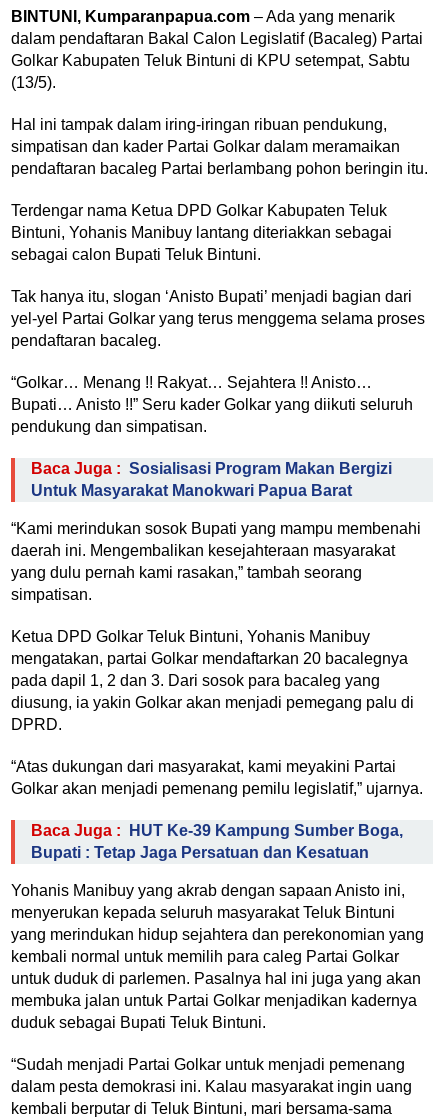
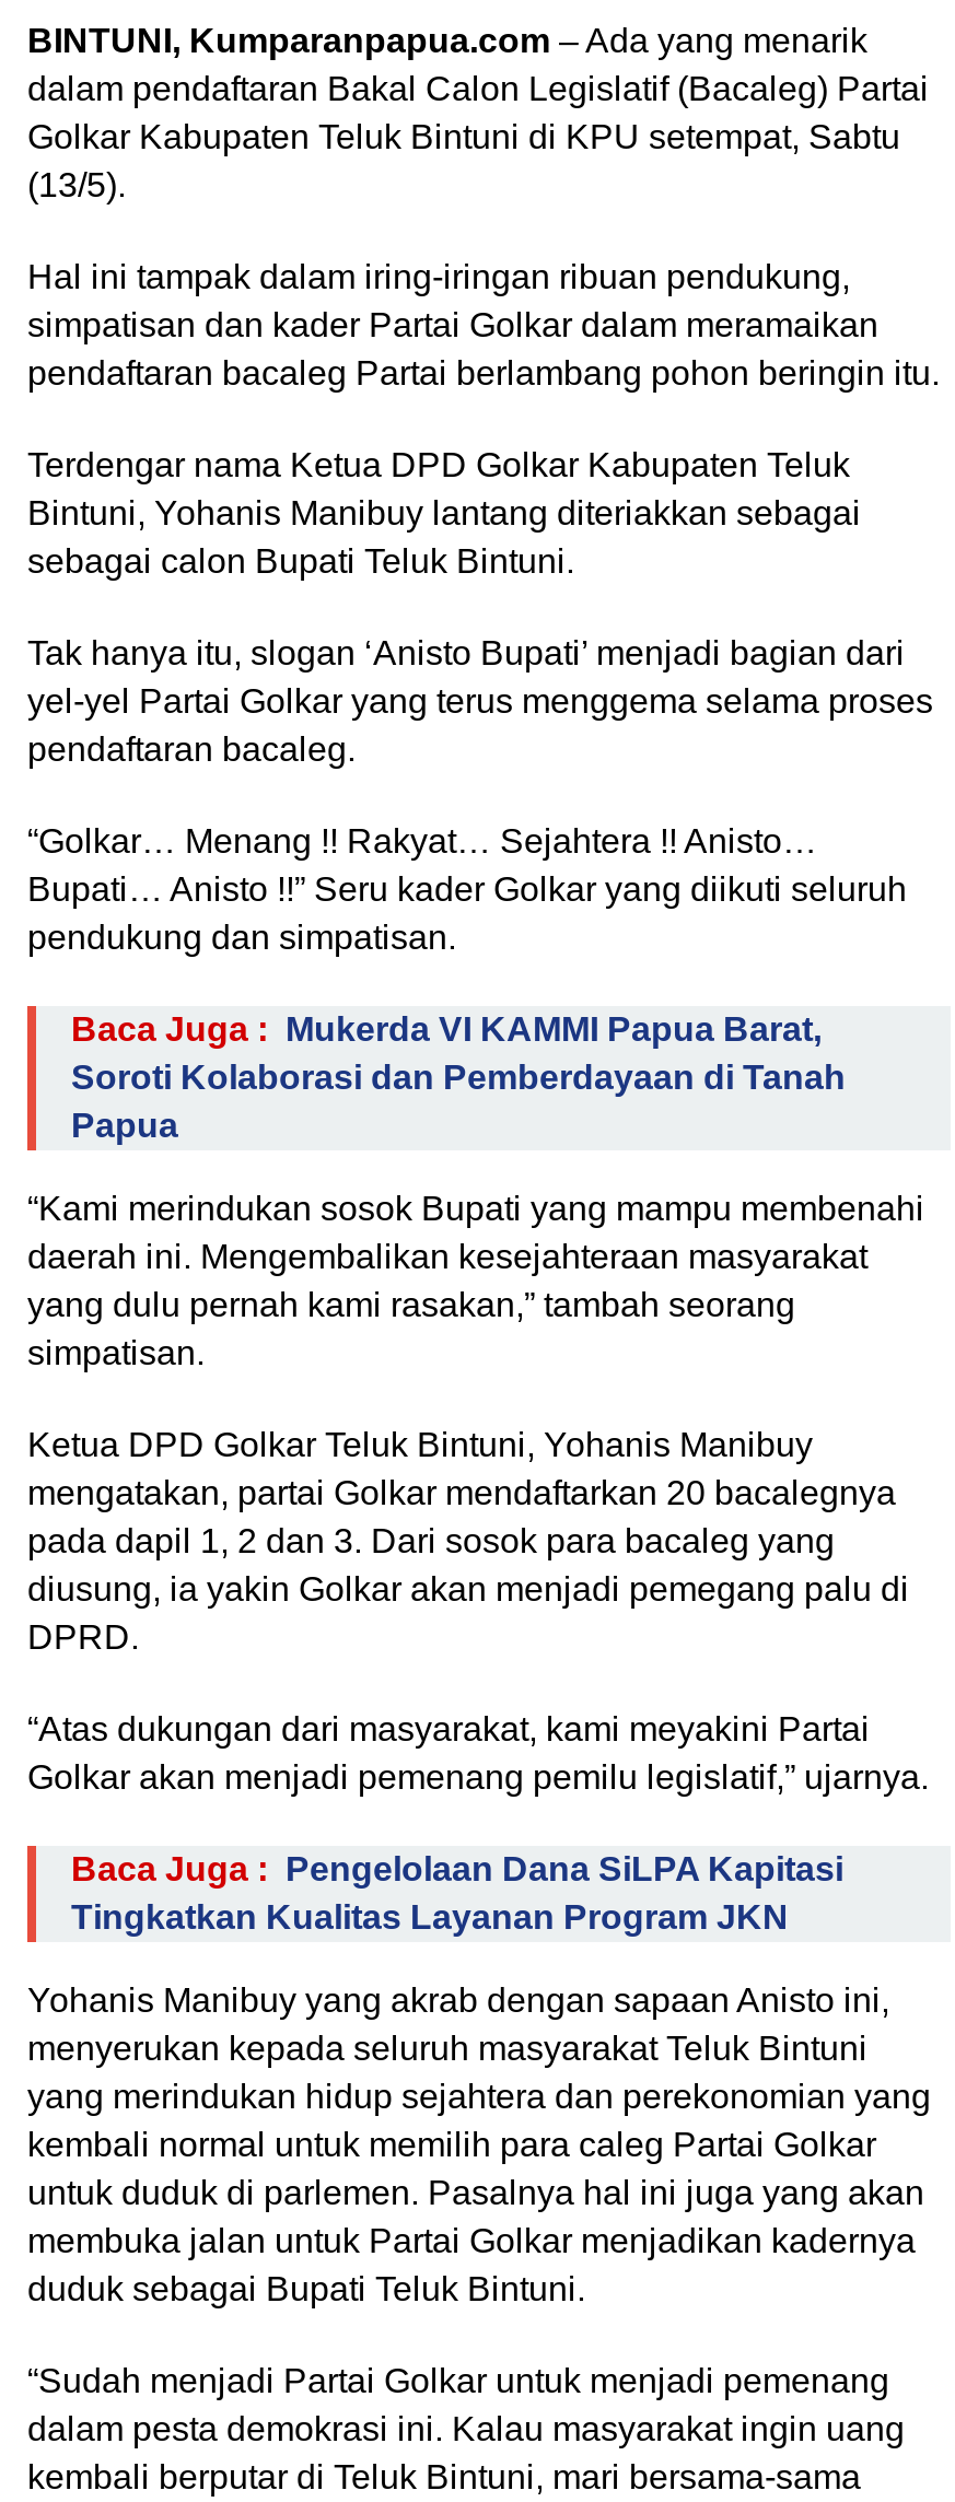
- Baca Juga : Sosialisasi Program Makan Bergizi
- Untuk Masyarakat Manokwari Papua Barat
+ Baca Juga : Mukerda VI KAMMI Papua Barat,
+ Soroti Kolaborasi dan Pemberdayaan di Tanah
+ Papua

- Baca Juga : HUT Ke-39 Kampung Sumber Boga,
- Bupati : Tetap Jaga Persatuan dan Kesatuan
+ Baca Juga : Pengelolaan Dana SiLPA Kapitasi
+ Tingkatkan Kualitas Layanan Program JKN
